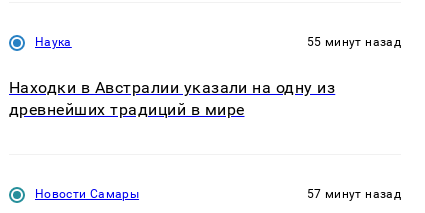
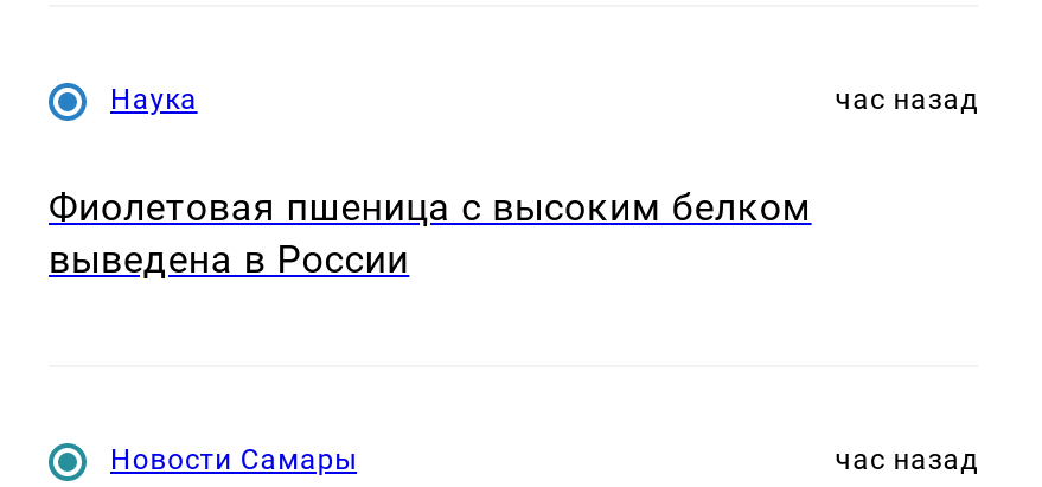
- 55 минут назад
+ час назад

- Находки в Австралии указали на одну из
- древнейших традиций в мире
+ Фиолетовая пшеница с высоким белком
+ выведена в России

- 57 минут назад
+ час назад
